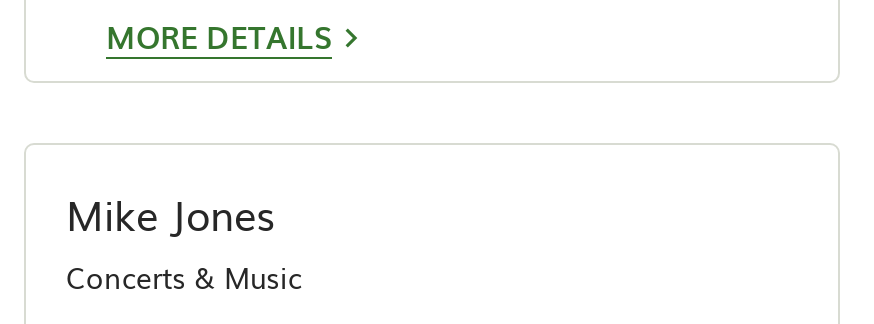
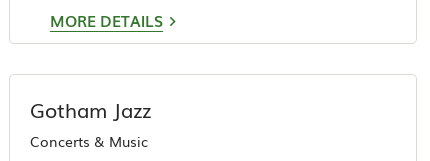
- Mike Jones
+ Gotham Jazz
